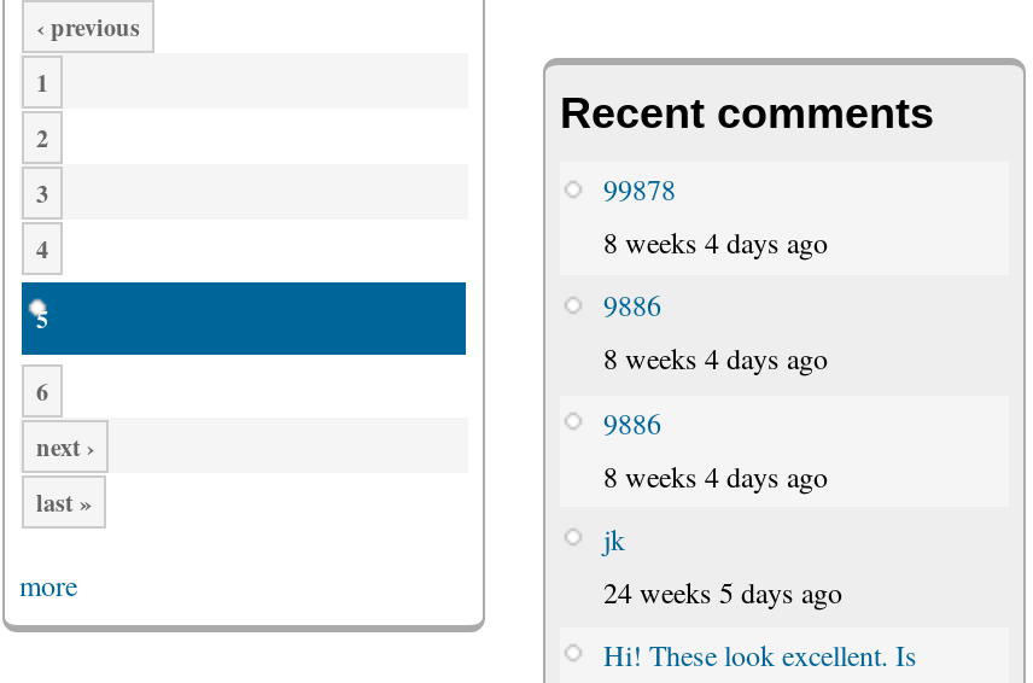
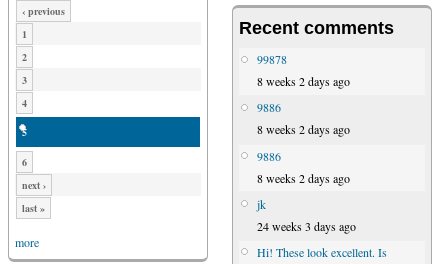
- 8 weeks 4 days ago
+ 8 weeks 2 days ago

- 8 weeks 4 days ago
+ 8 weeks 2 days ago

- 8 weeks 4 days ago
+ 8 weeks 2 days ago

- 24 weeks 5 days ago
+ 24 weeks 3 days ago
